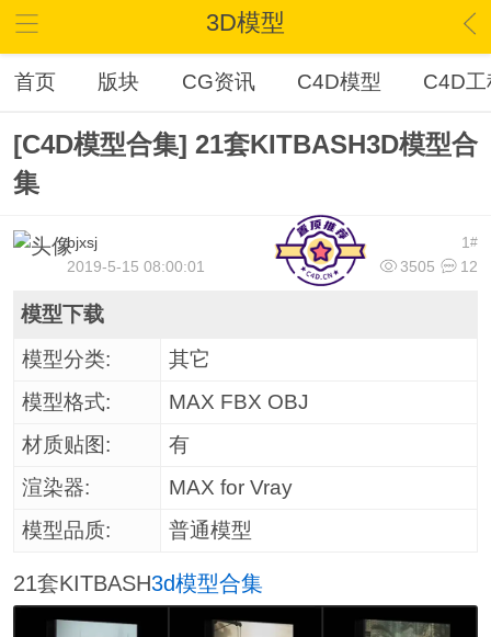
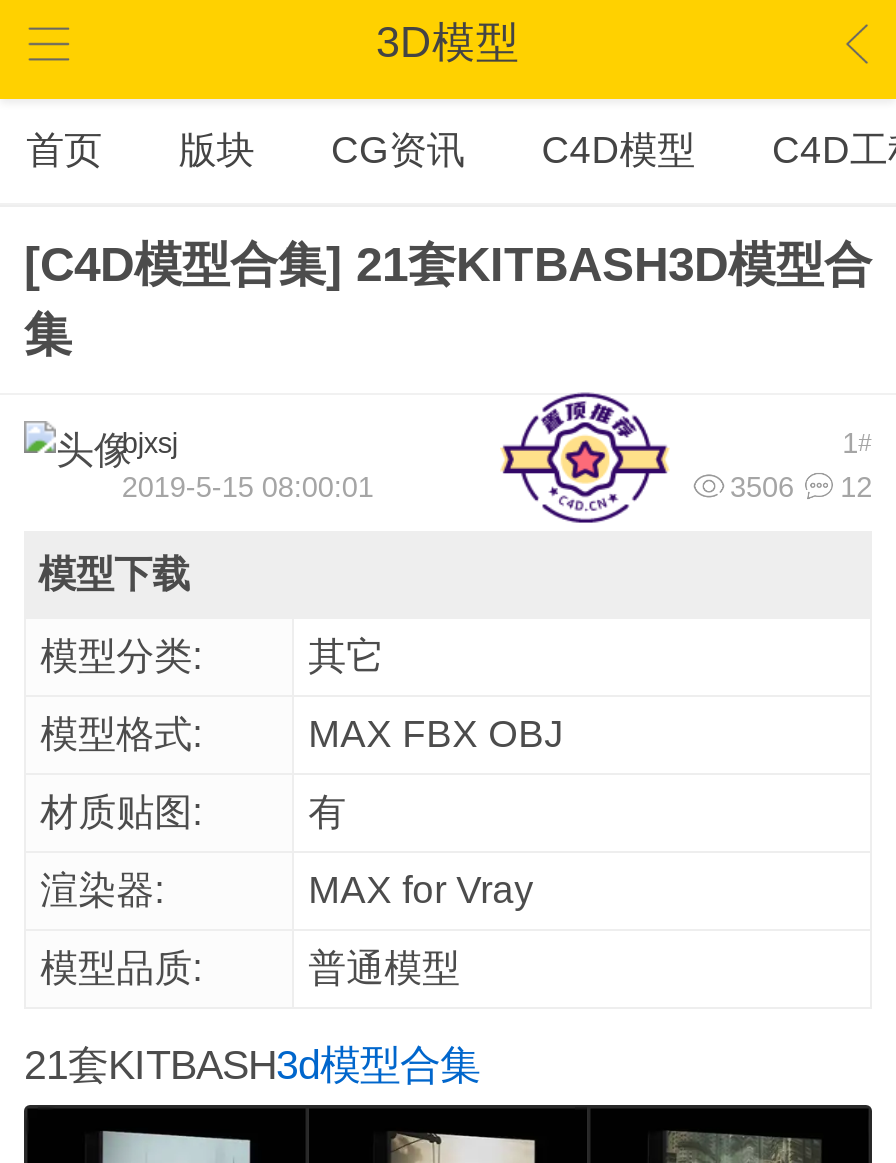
- 3505 12
+ 3506 12
